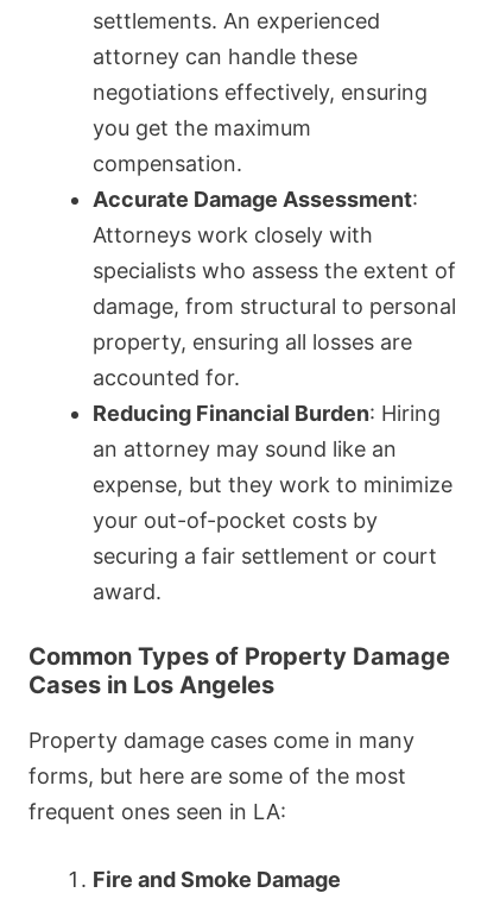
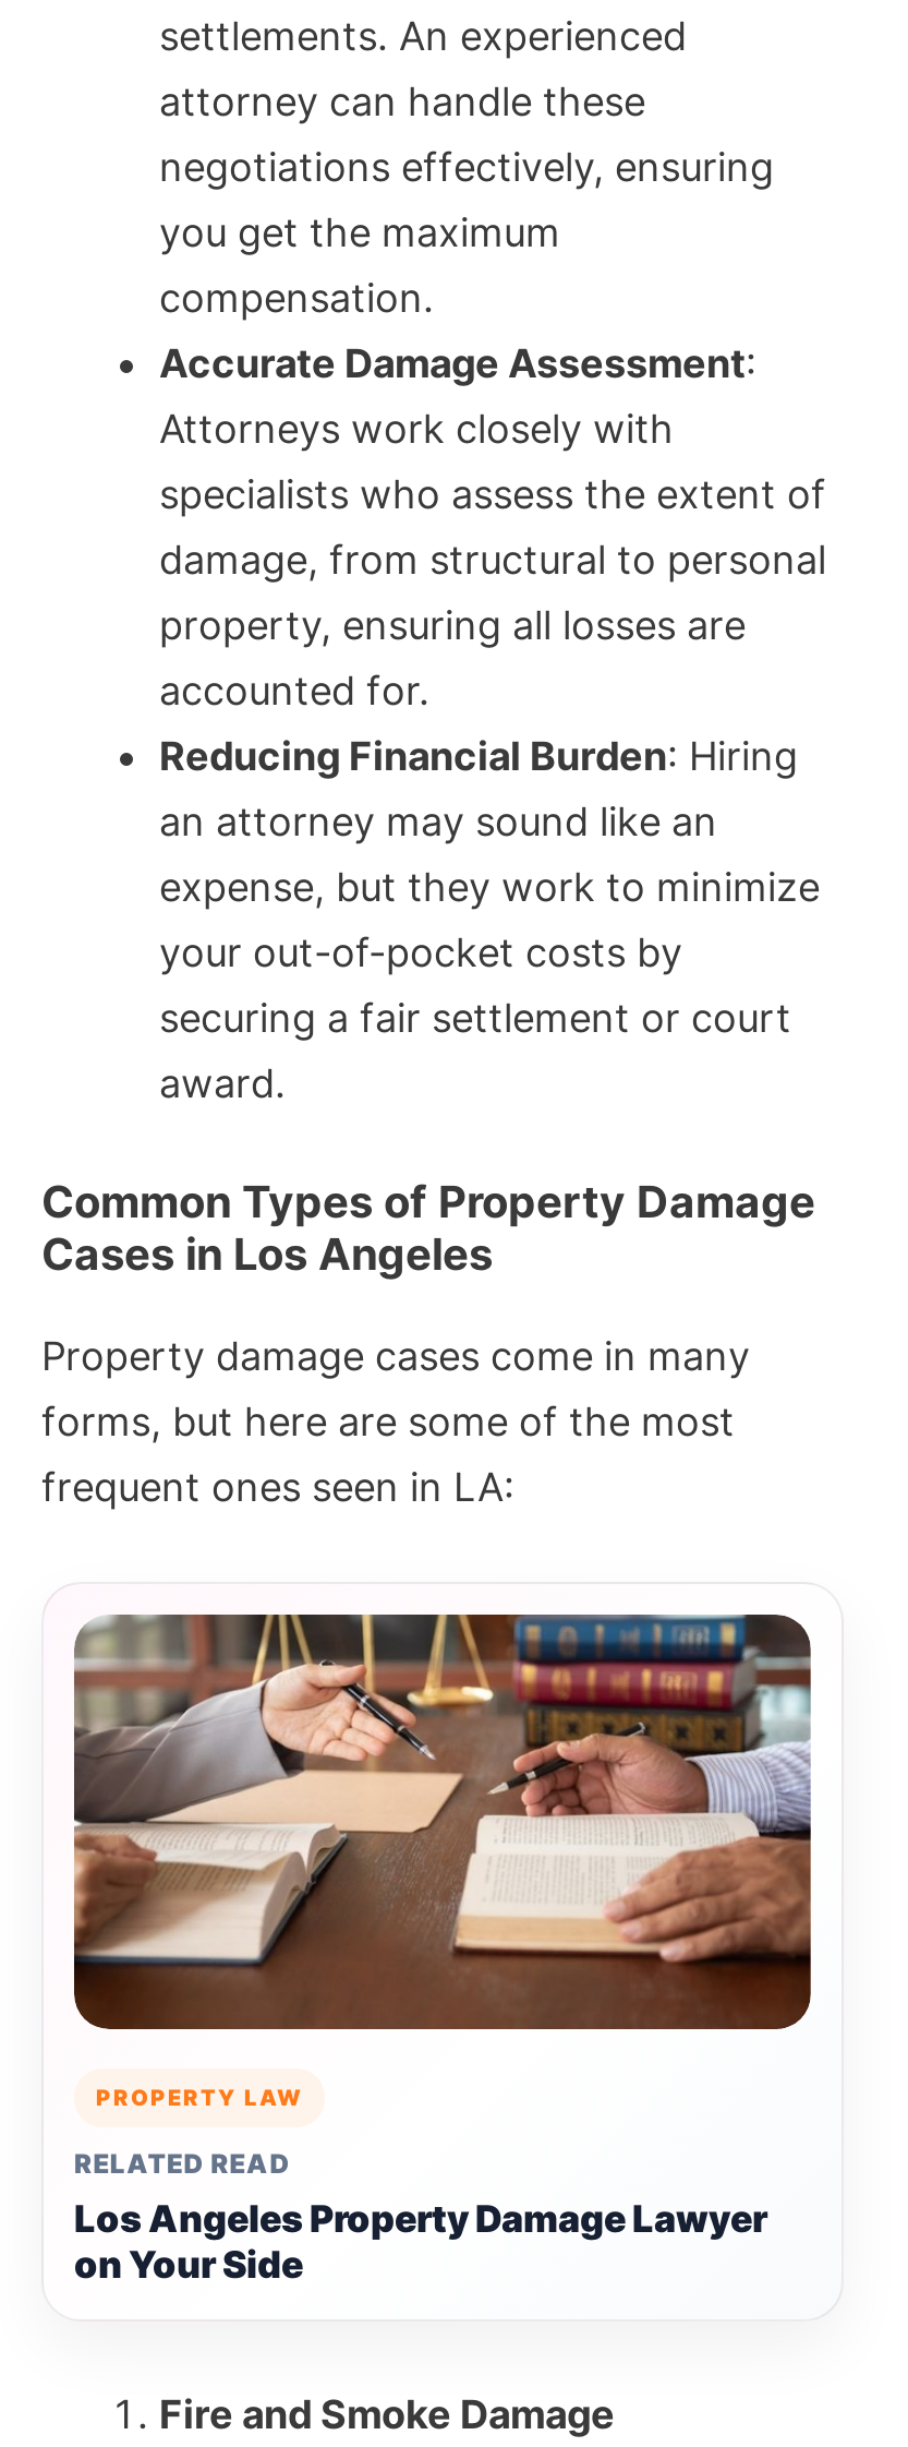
+ [image]
+ PROPERTY LAW
+ RELATED READ
+ Los Angeles Property Damage Lawyer
+ on Your Side
